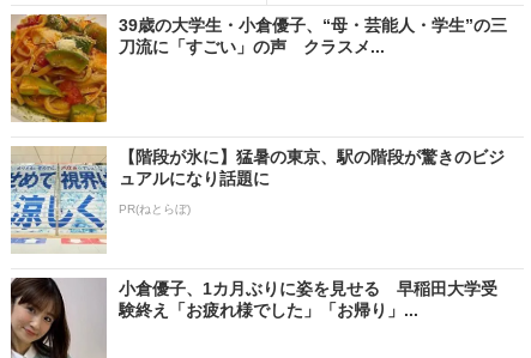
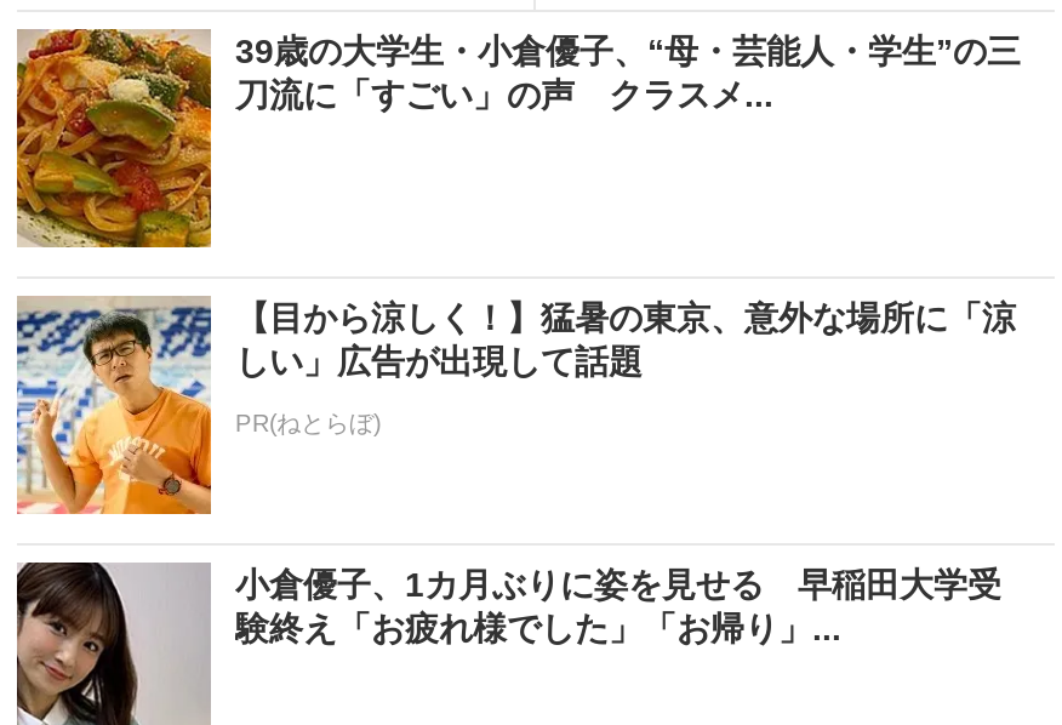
- [image]
- 【階段が氷に】猛暑の東京、駅の階段が驚きのビジ
- ュアルになり話題に
+ [image]
+ 【目から涼しく！】猛暑の東京、意外な場所に「涼
+ しい」広告が出現して話題
